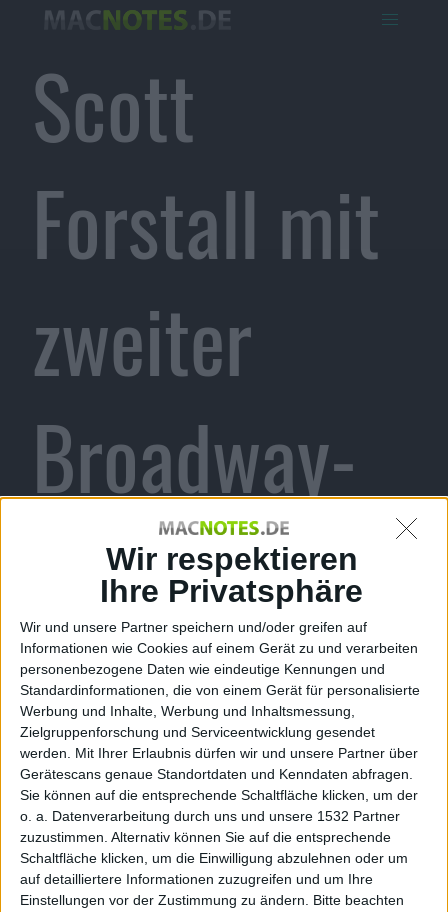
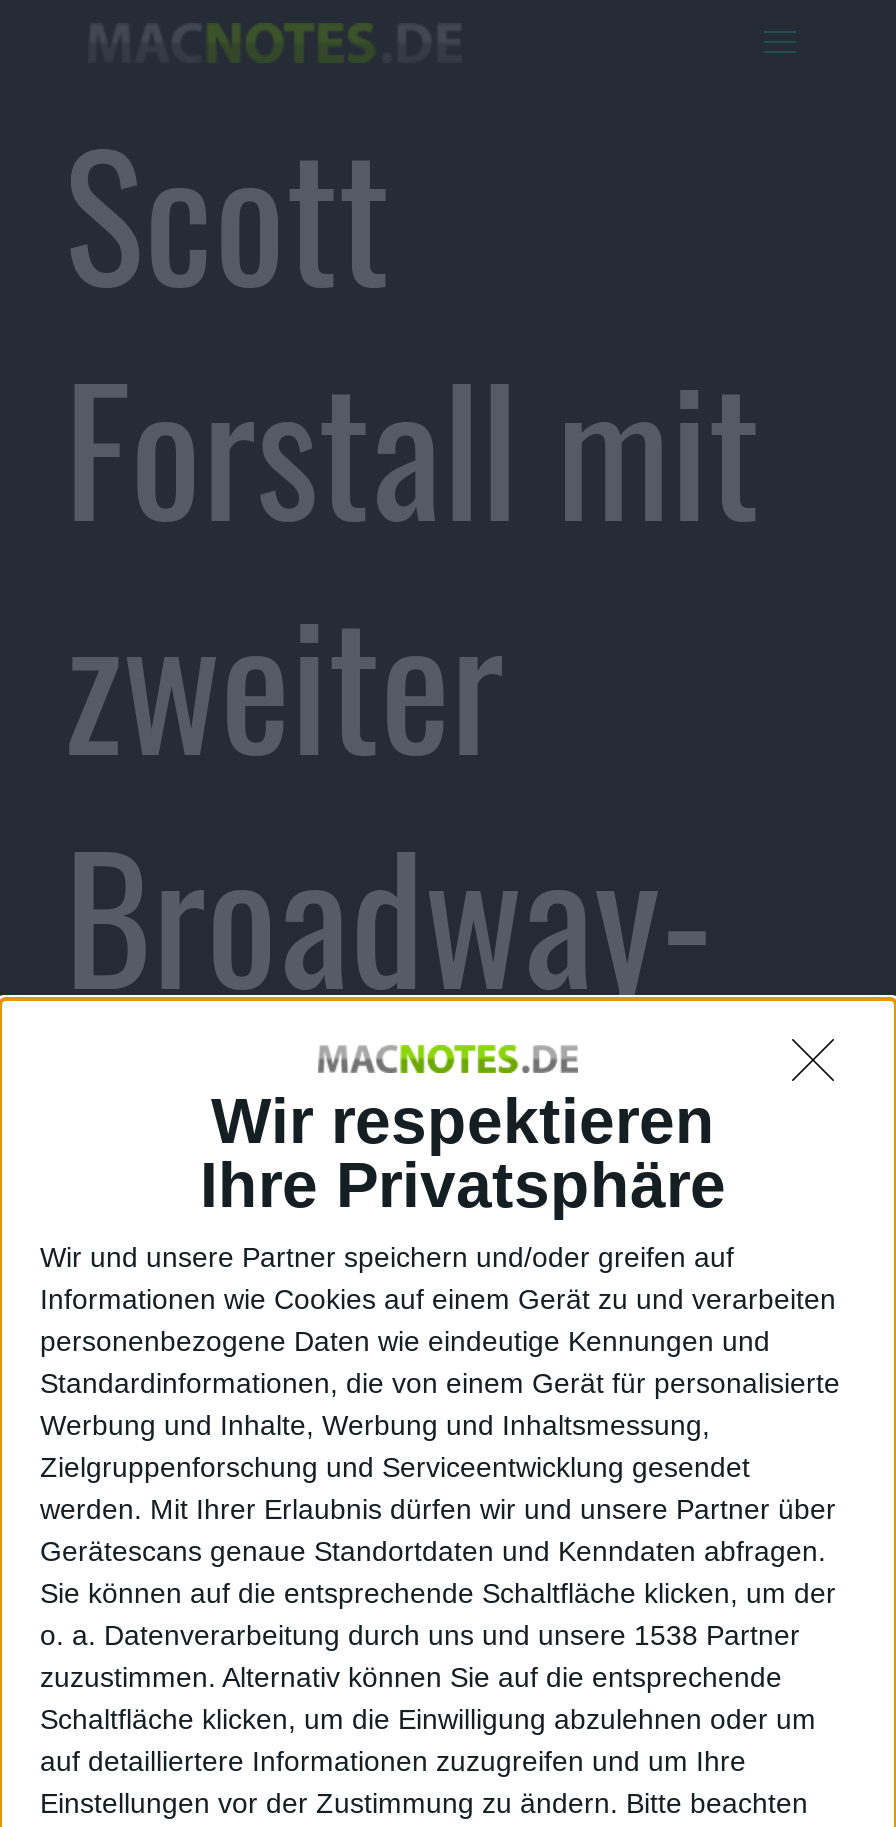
- o. a. Datenverarbeitung durch uns und unsere 1532 Partner
+ o. a. Datenverarbeitung durch uns und unsere 1538 Partner
